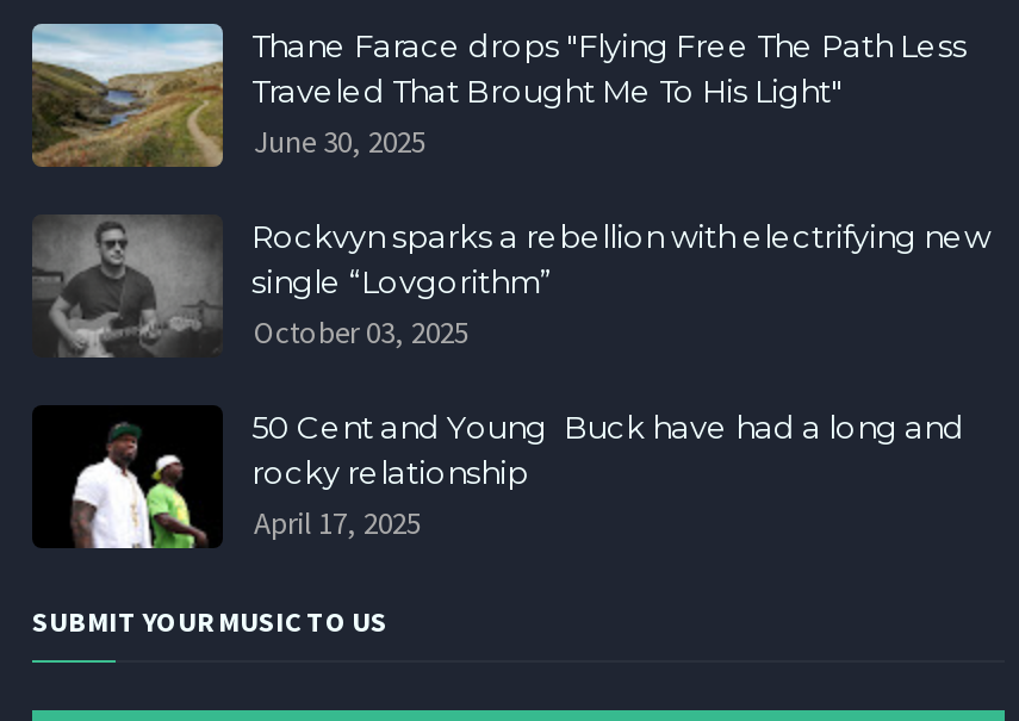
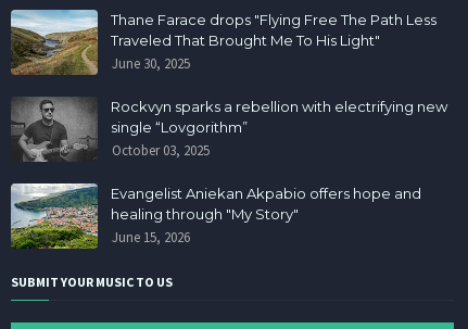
- [image]
- 50 Cent and Young Buck have had a long and
- rocky relationship
- April 17, 2025
+ [image]
+ Evangelist Aniekan Akpabio offers hope and
+ healing through "My Story"
+ June 15, 2026
